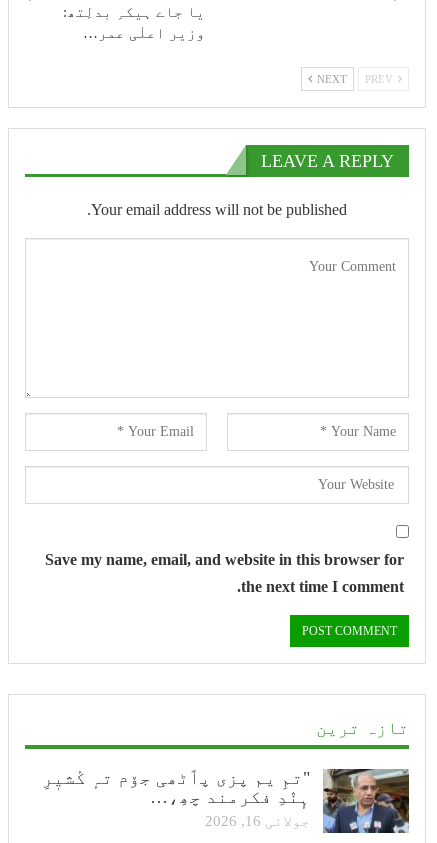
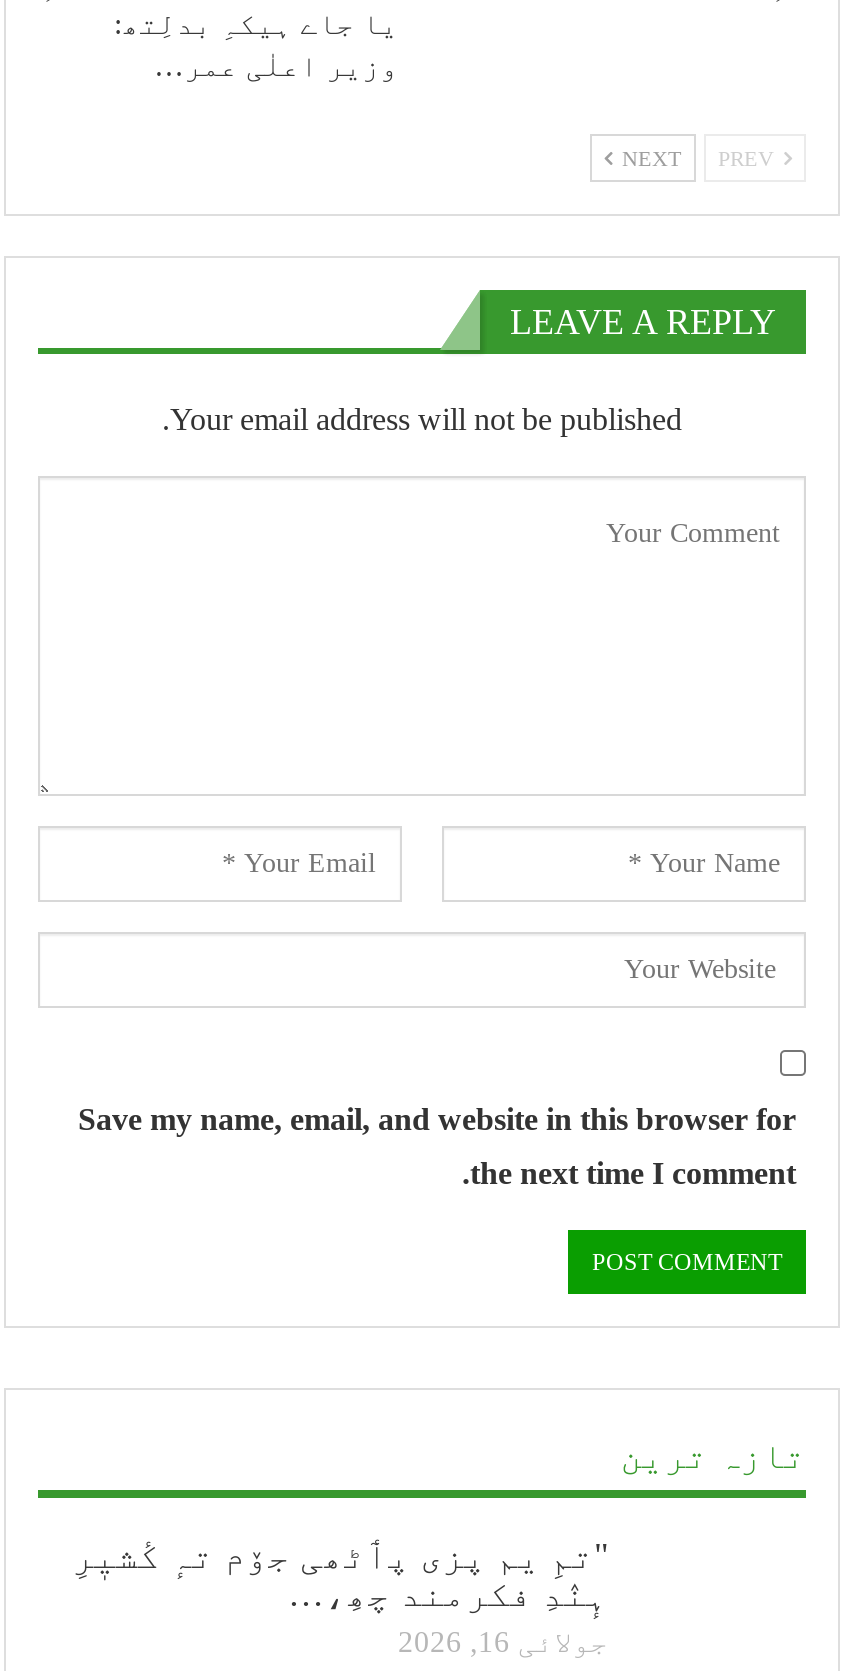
- [image]
